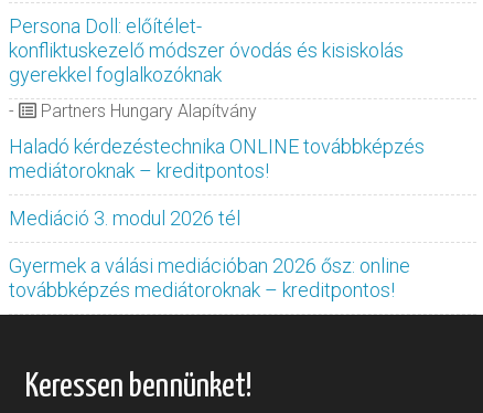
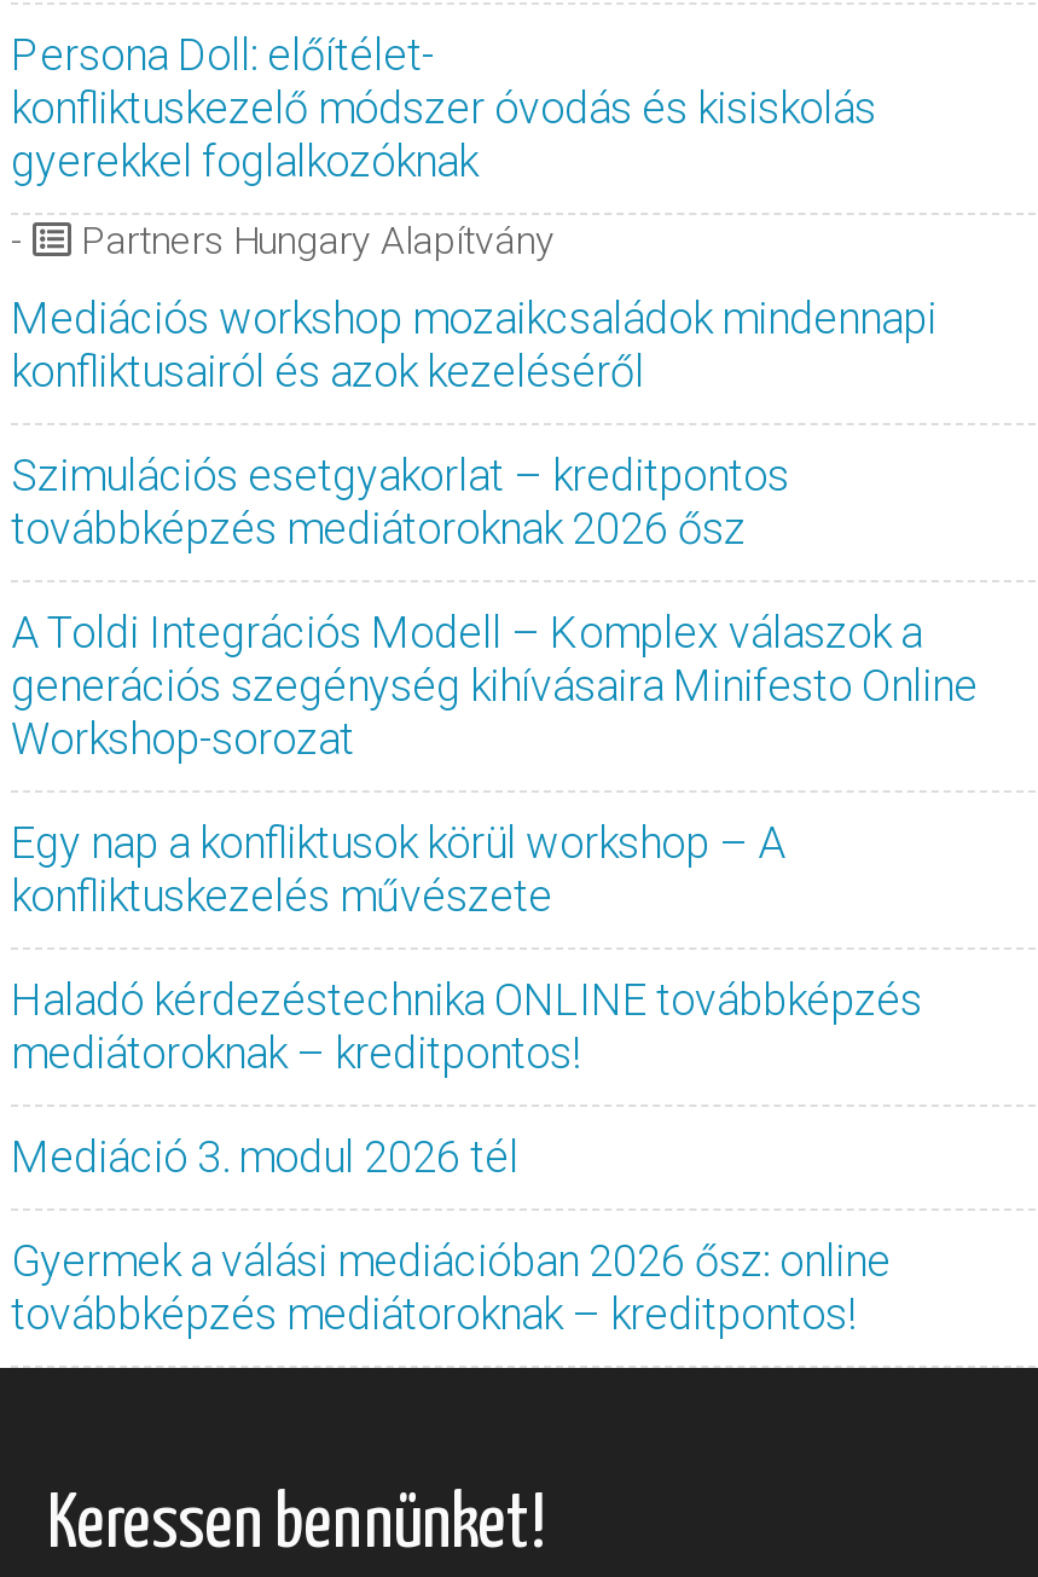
+ Mediációs workshop mozaikcsaládok mindennapi
+ konfliktusairól és azok kezeléséről
+ Szimulációs esetgyakorlat – kreditpontos
+ továbbképzés mediátoroknak 2026 ősz
+ A Toldi Integrációs Modell – Komplex válaszok a
+ generációs szegénység kihívásaira Minifesto Online
+ Workshop-sorozat
+ Egy nap a konfliktusok körül workshop – A
+ konfliktuskezelés művészete
